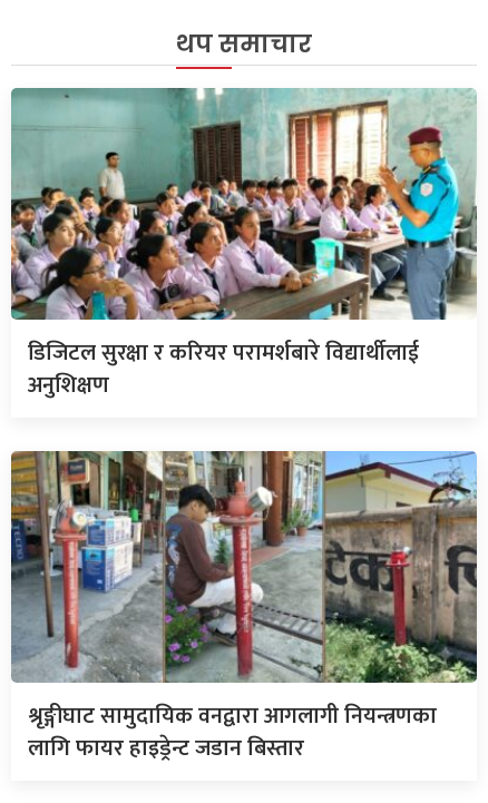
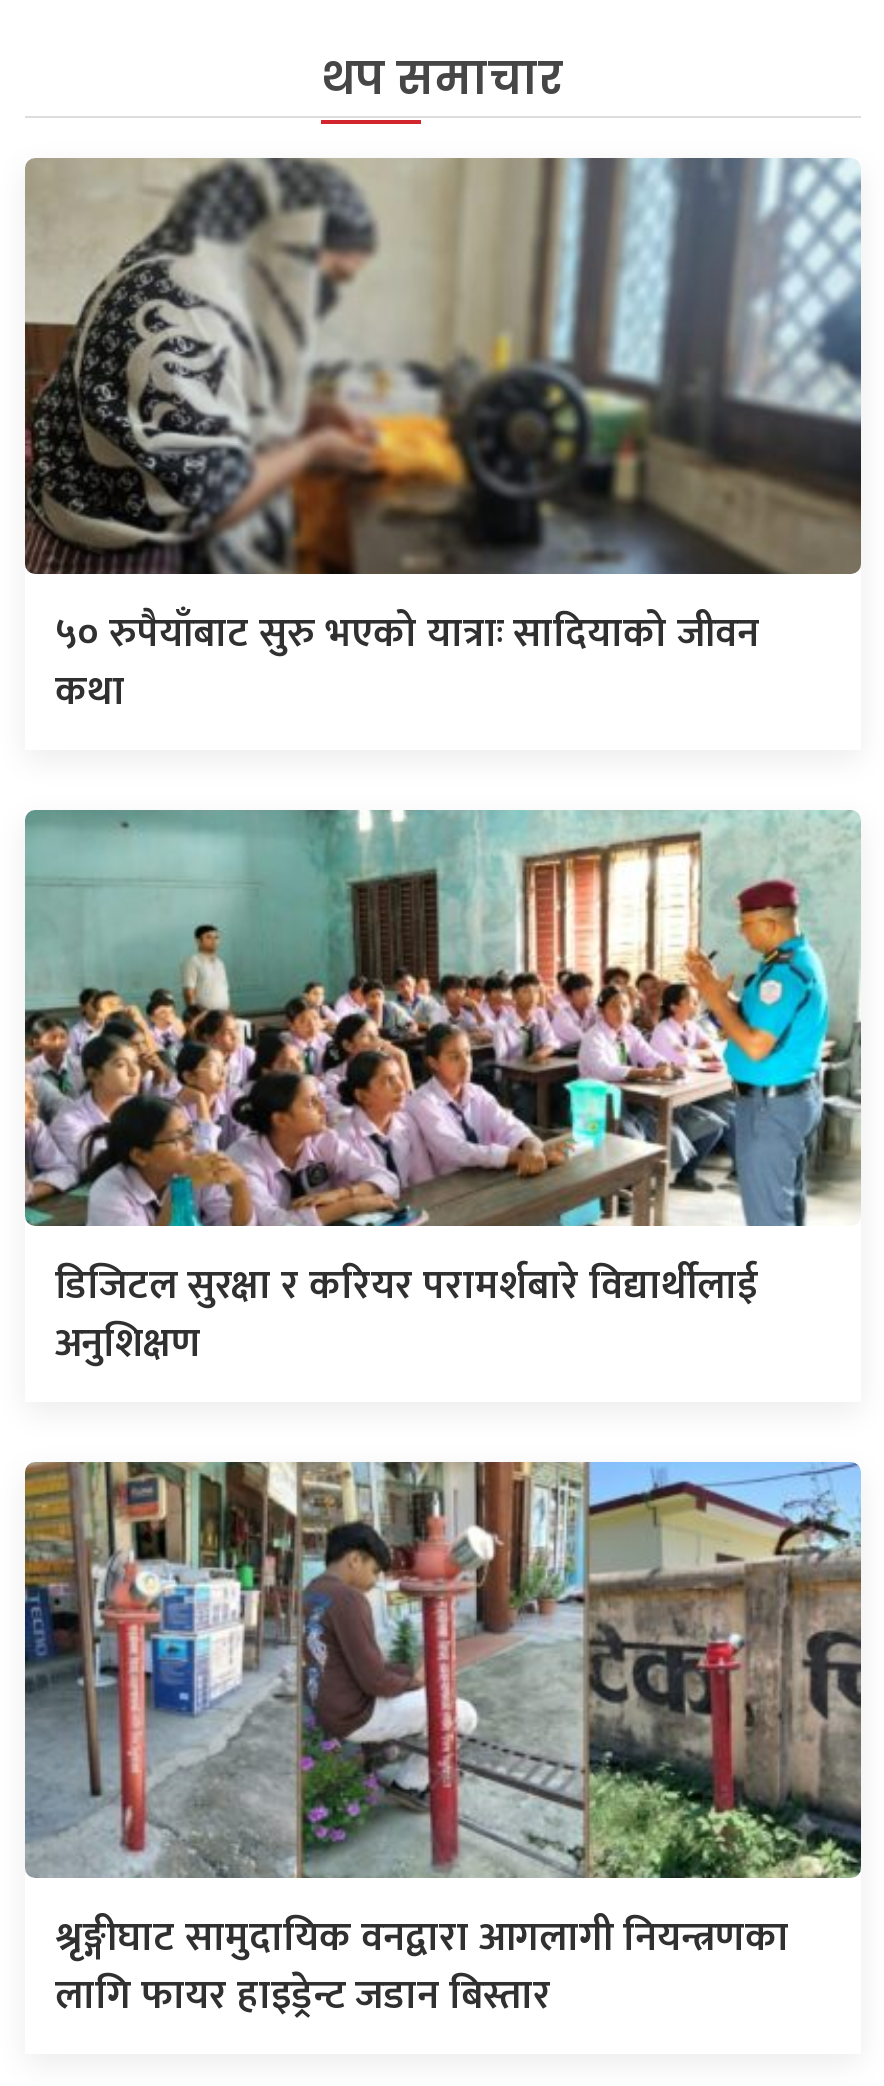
+ [image]
+ ५० रुपैयाँबाट सुरु भएको यात्राः सादियाको जीवन
+ कथा
